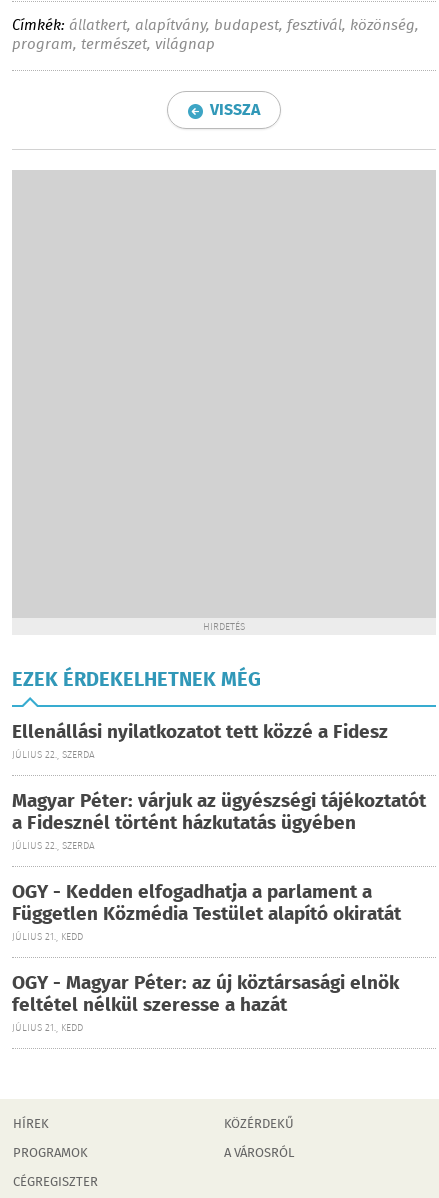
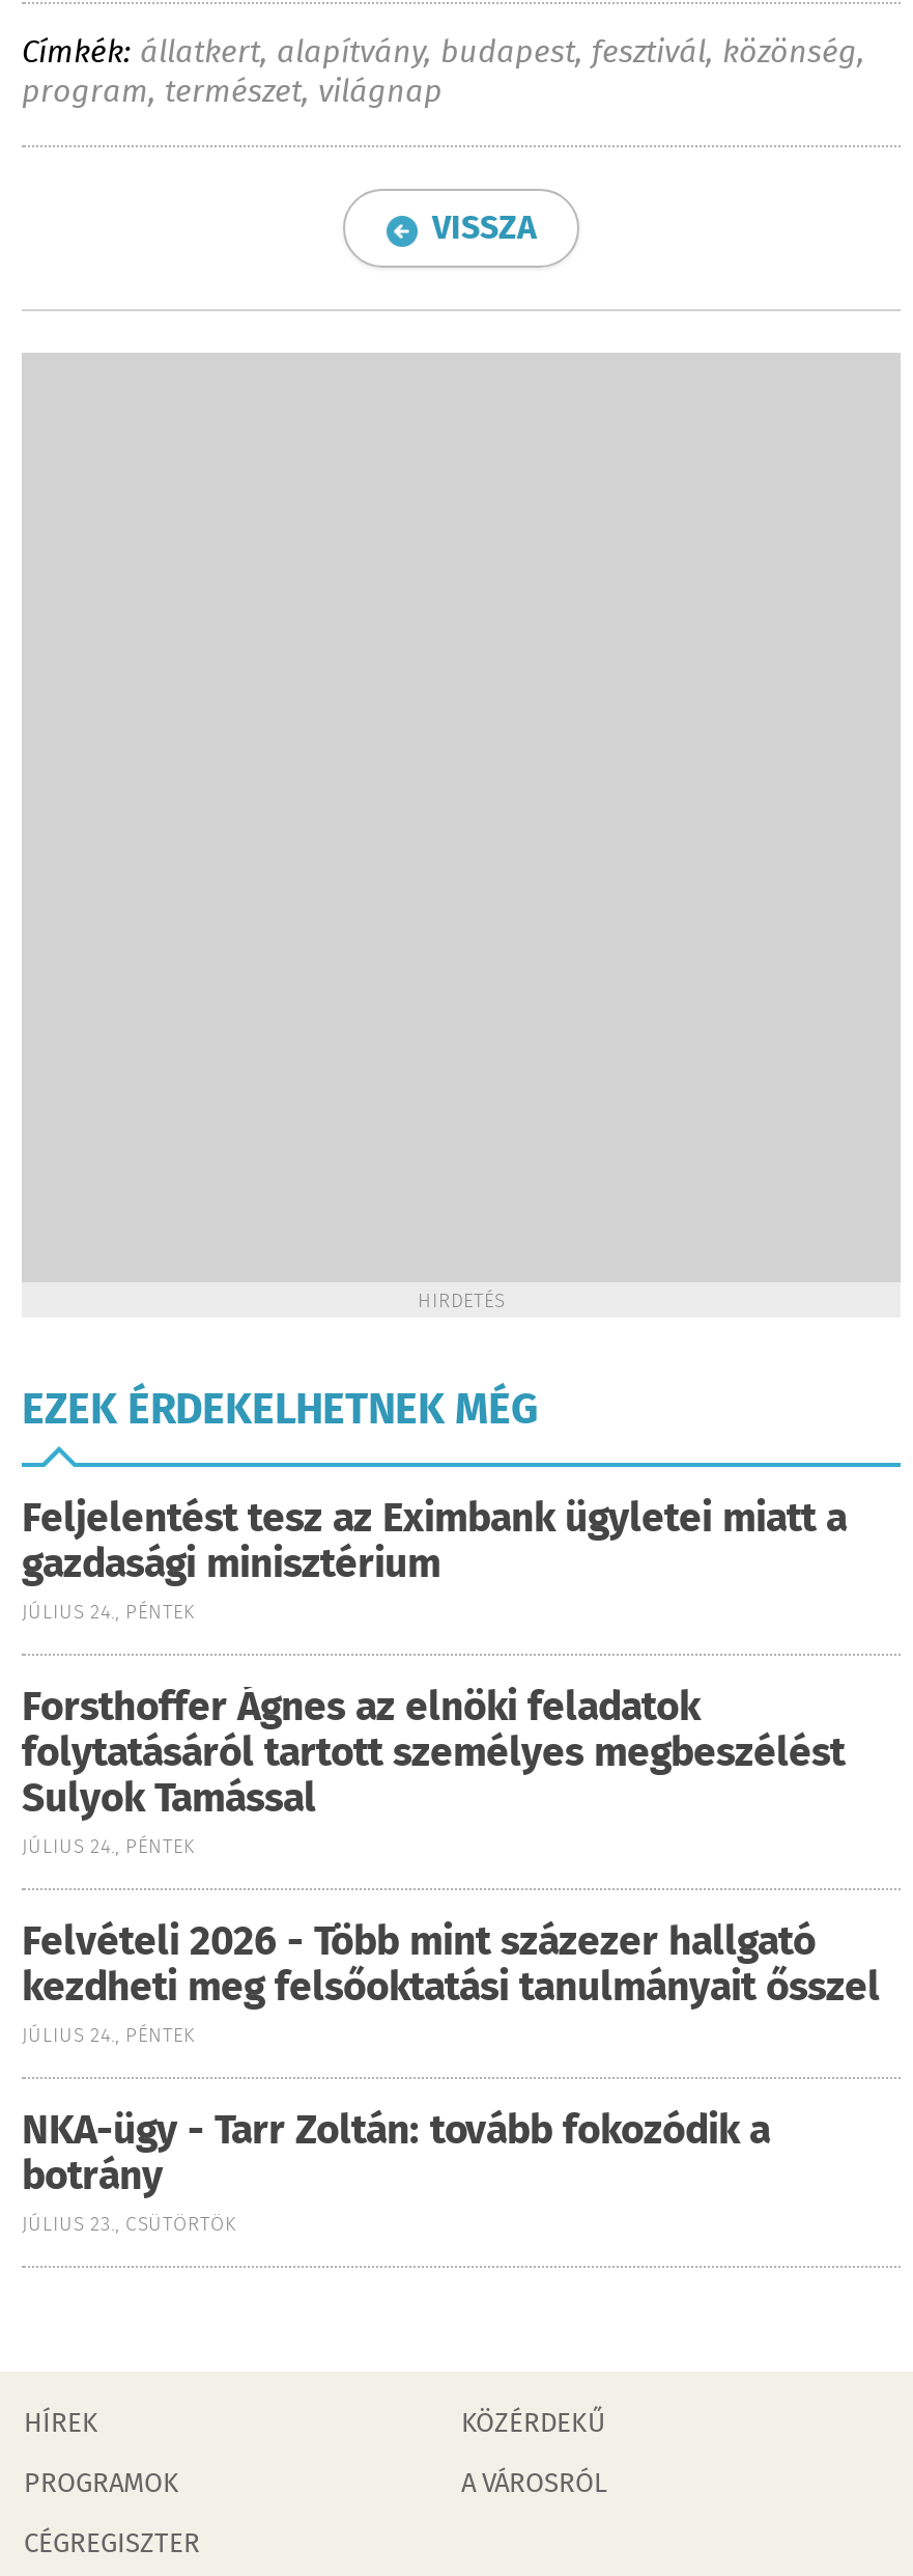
- Ellenállási nyilatkozatot tett közzé a Fidesz
- JÚLIUS 22., SZERDA
+ Feljelentést tesz az Eximbank ügyletei miatt a
+ gazdasági minisztérium
+ JÚLIUS 24., PÉNTEK

- Magyar Péter: várjuk az ügyészségi tájékoztatót
- a Fidesznél történt házkutatás ügyében
- JÚLIUS 22., SZERDA
+ Forsthoffer Ágnes az elnöki feladatok
+ folytatásáról tartott személyes megbeszélést
+ Sulyok Tamással
+ JÚLIUS 24., PÉNTEK

- OGY - Kedden elfogadhatja a parlament a
- Független Közmédia Testület alapító okiratát
- JÚLIUS 21., KEDD
+ Felvételi 2026 - Több mint százezer hallgató
+ kezdheti meg felsőoktatási tanulmányait ősszel
+ JÚLIUS 24., PÉNTEK

- OGY - Magyar Péter: az új köztársasági elnök
- feltétel nélkül szeresse a hazát
- JÚLIUS 21., KEDD
+ NKA-ügy - Tarr Zoltán: tovább fokozódik a
+ botrány
+ JÚLIUS 23., CSÜTÖRTÖK
